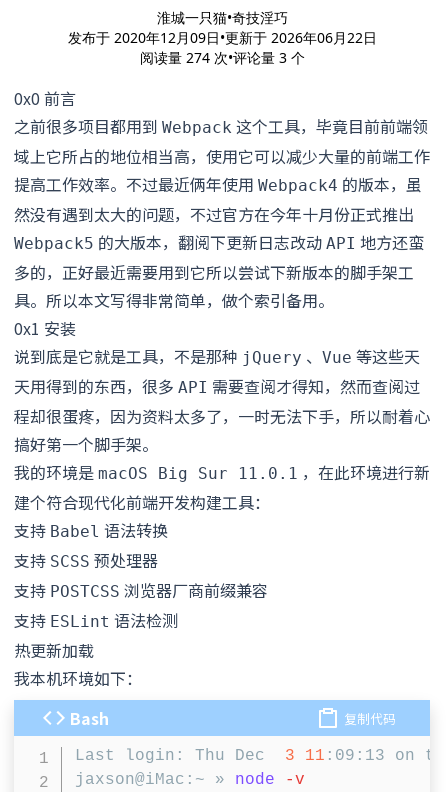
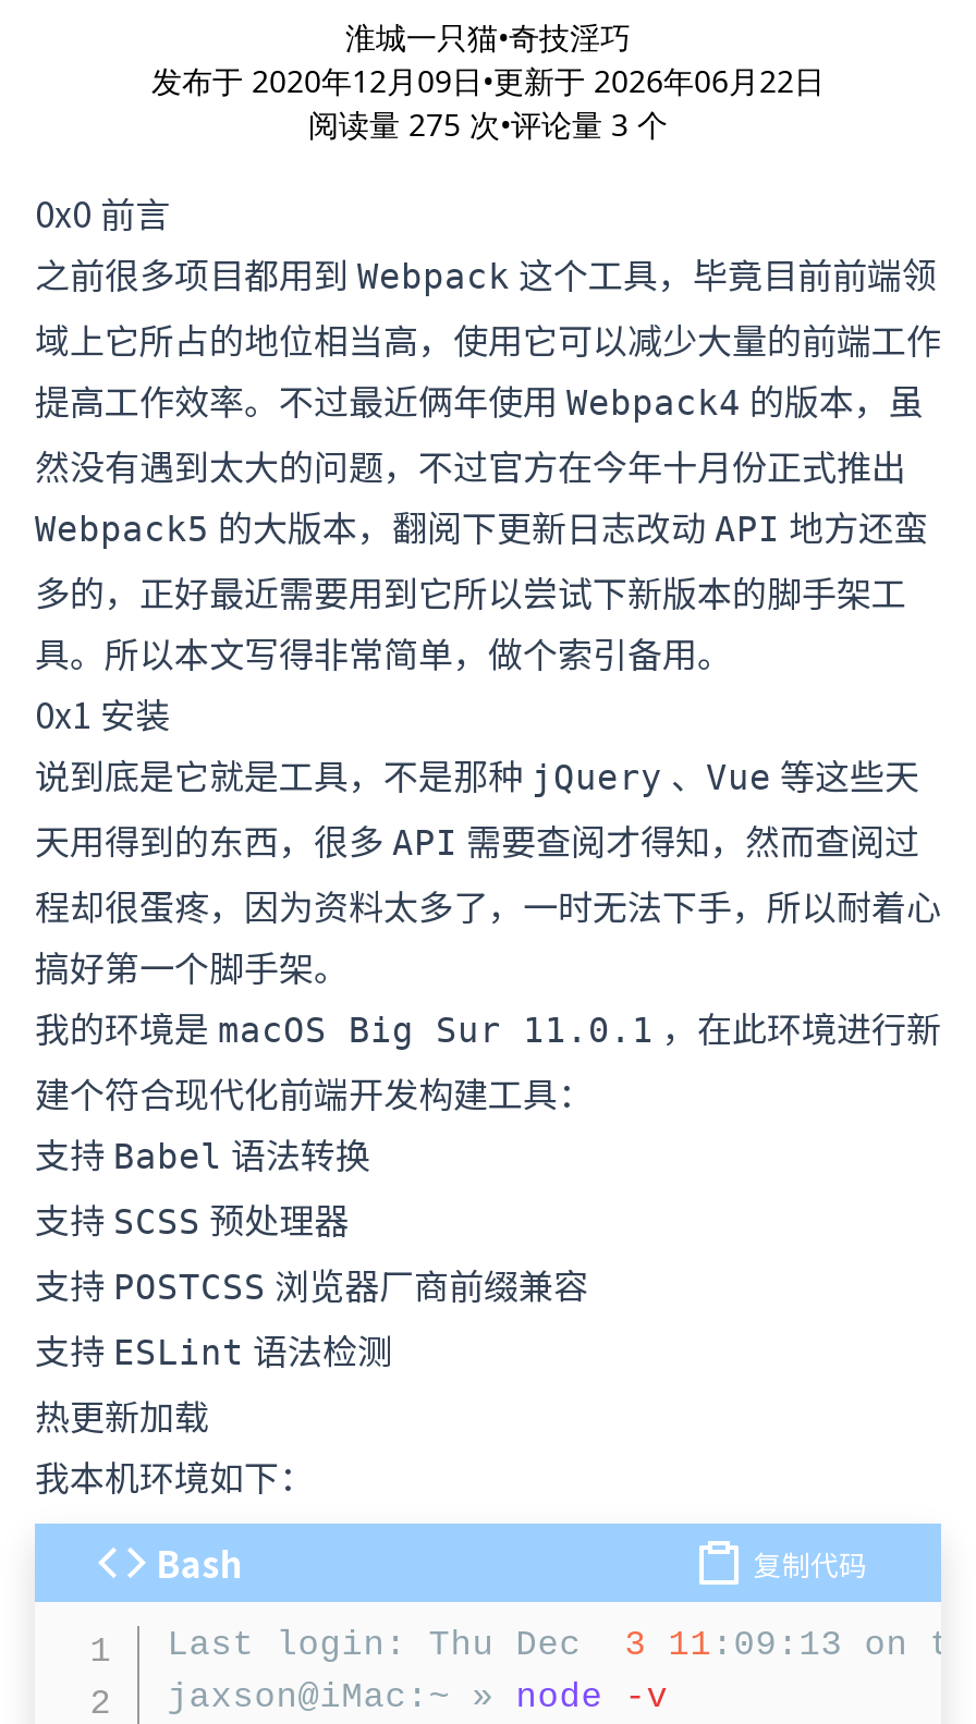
- 阅读量274次•评论量3个
+ 阅读量275次•评论量3个
